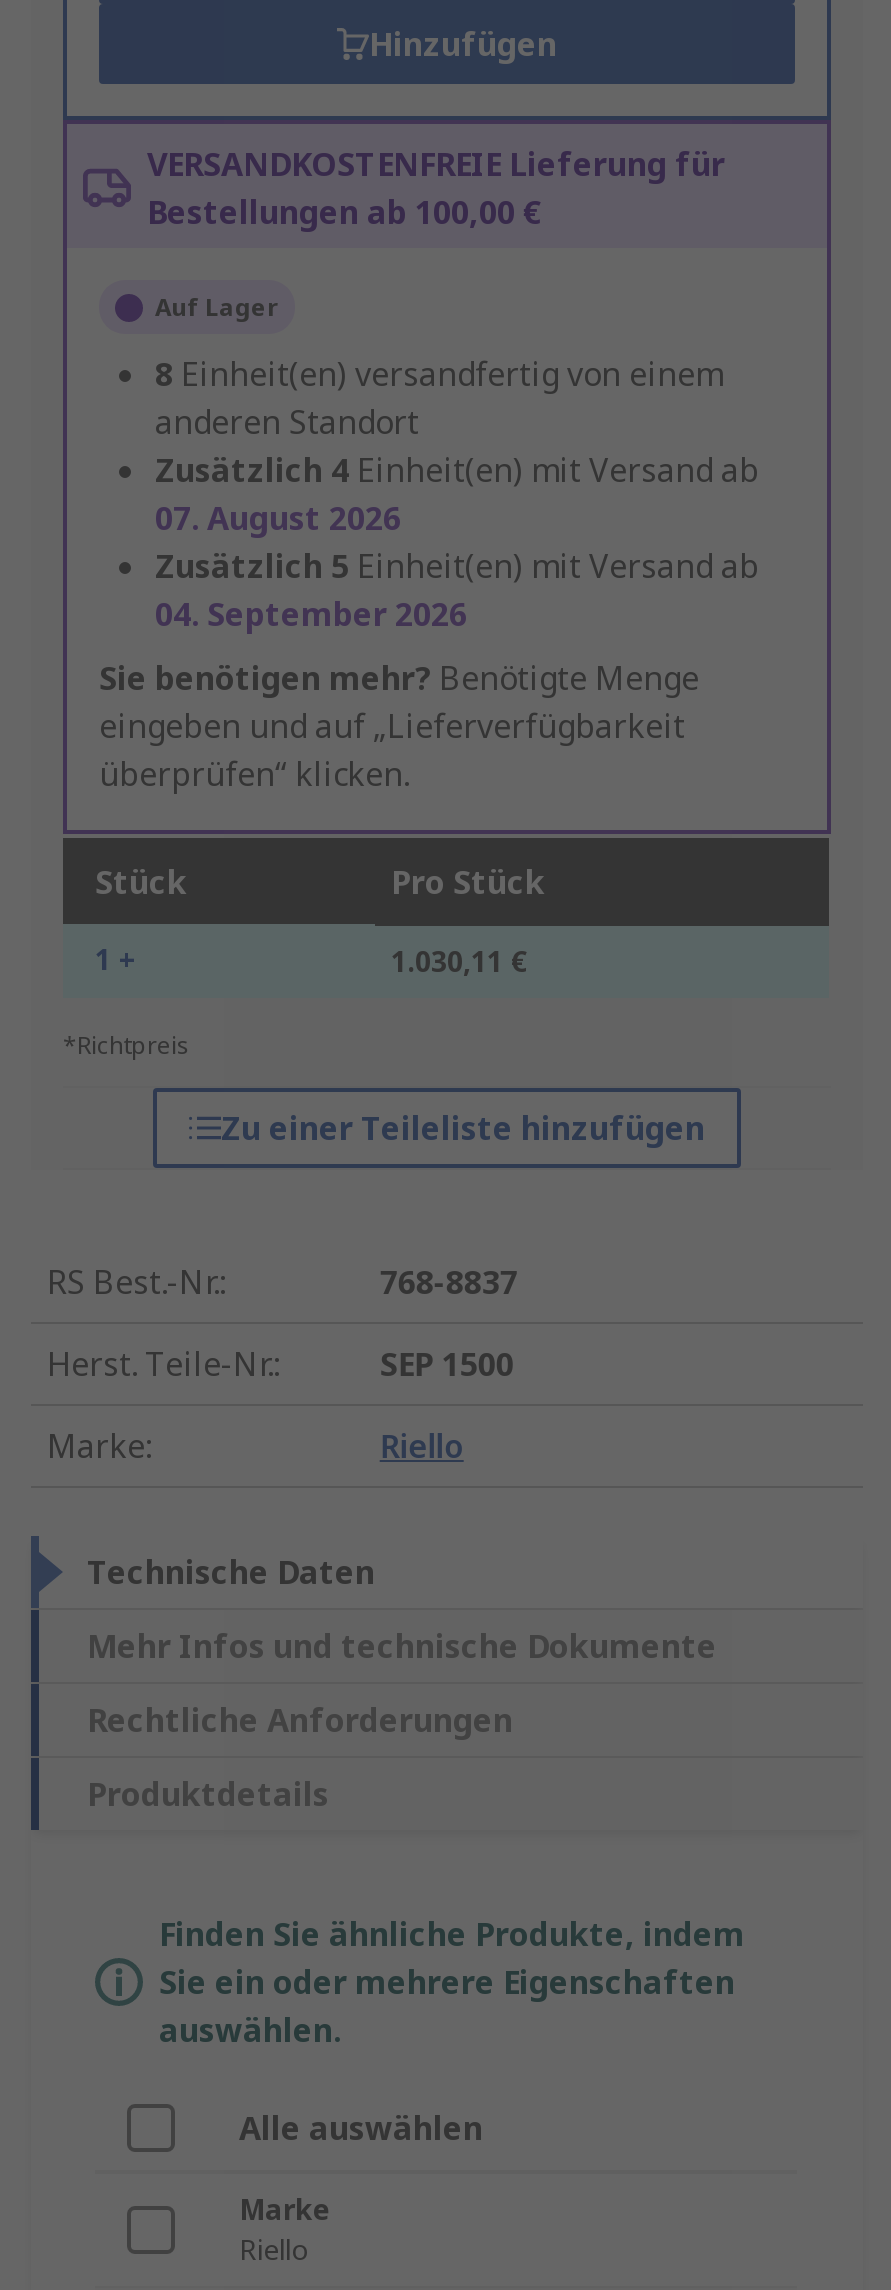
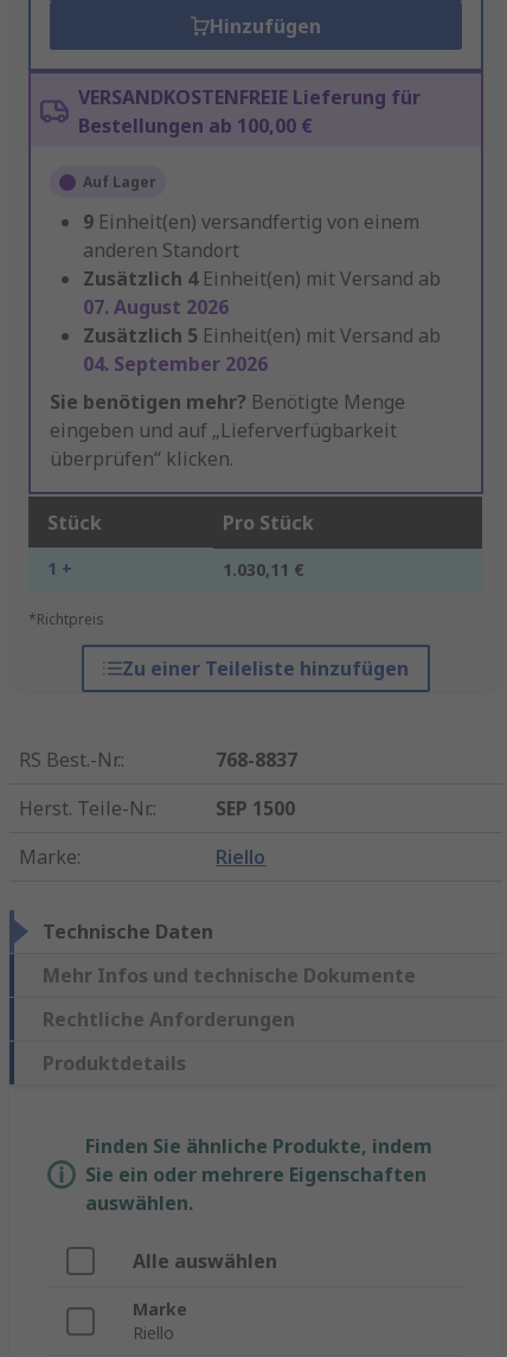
- 8 Einheit(en) versandfertig von einem
+ 9 Einheit(en) versandfertig von einem
